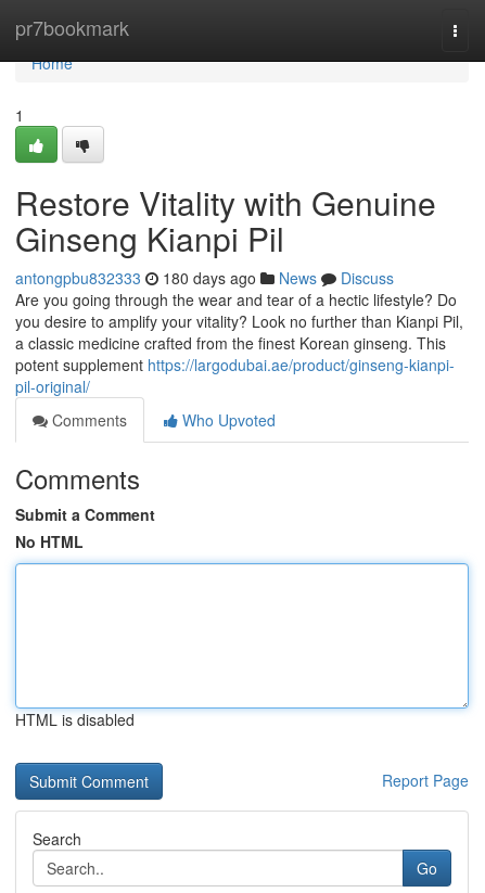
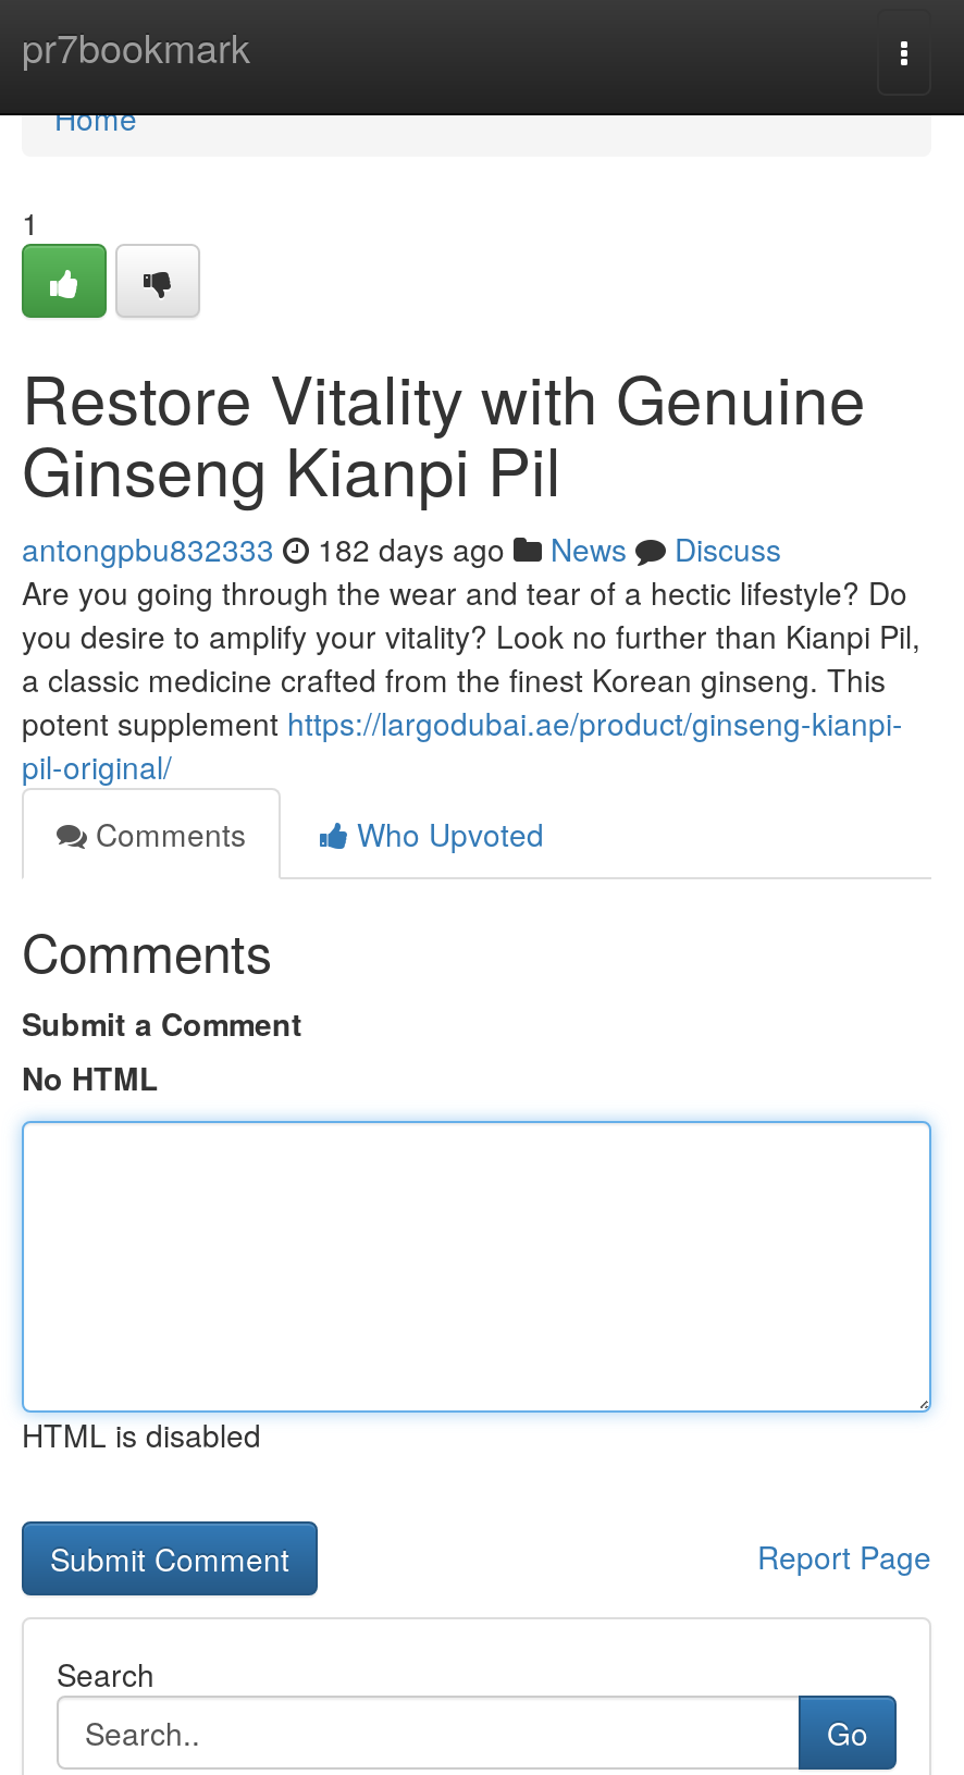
- antongpbu832333 180 days ago News Discuss
+ antongpbu832333 182 days ago News Discuss
